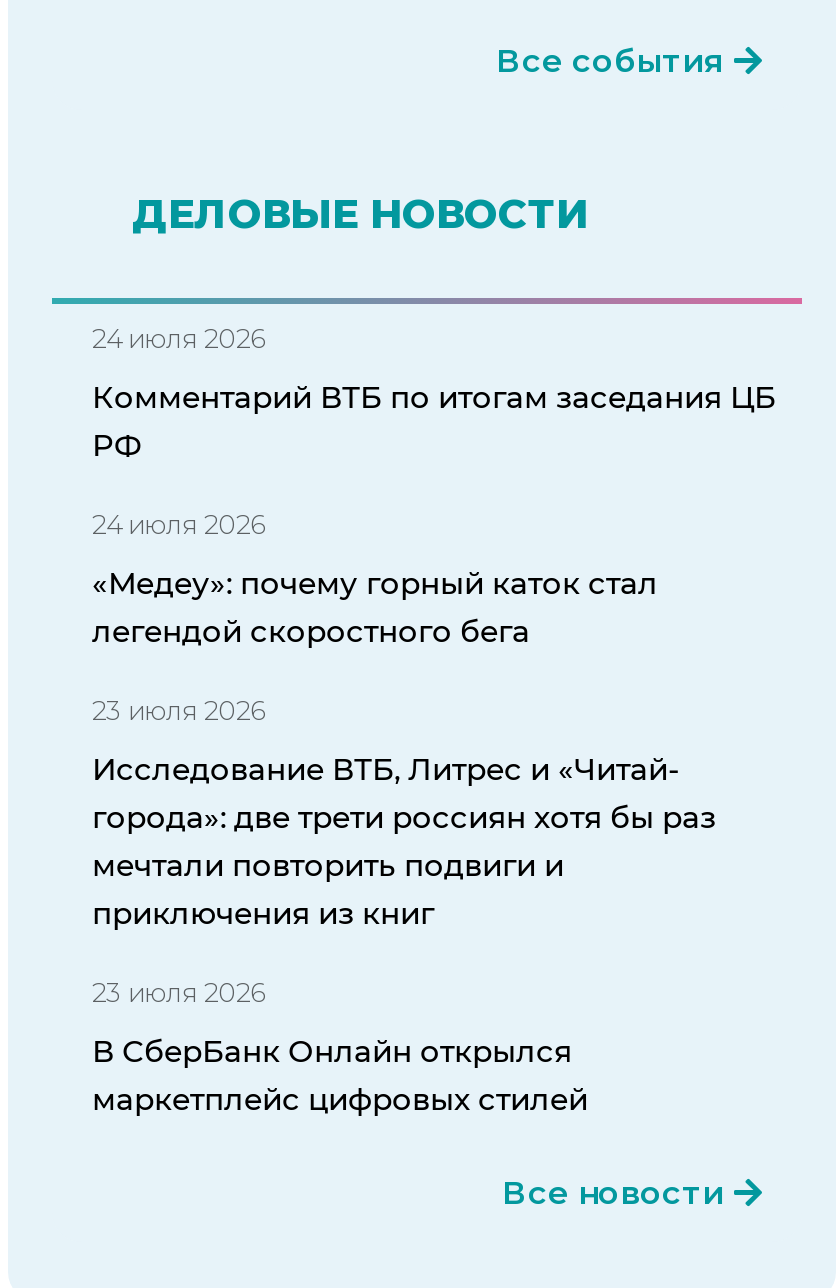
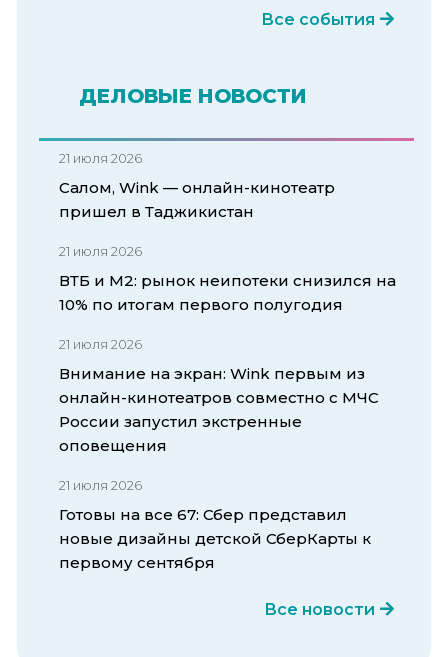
- 24 июля 2026
+ 21 июля 2026

- Комментарий ВТБ по итогам заседания ЦБ
- РФ
+ Салом, Wink — онлайн-кинотеатр
+ пришел в Таджикистан

- 24 июля 2026
+ 21 июля 2026

- «Медеу»: почему горный каток стал
- легендой скоростного бега
+ ВТБ и М2: рынок неипотеки снизился на
+ 10% по итогам первого полугодия

- 23 июля 2026
+ 21 июля 2026

- Исследование ВТБ, Литрес и «Читай-
- города»: две трети россиян хотя бы раз
- мечтали повторить подвиги и
- приключения из книг
+ Внимание на экран: Wink первым из
+ онлайн-кинотеатров совместно с МЧС
+ России запустил экстренные
+ оповещения

- 23 июля 2026
+ 21 июля 2026

- В СберБанк Онлайн открылся
- маркетплейс цифровых стилей
+ Готовы на все 67: Сбер представил
+ новые дизайны детской СберКарты к
+ первому сентября
